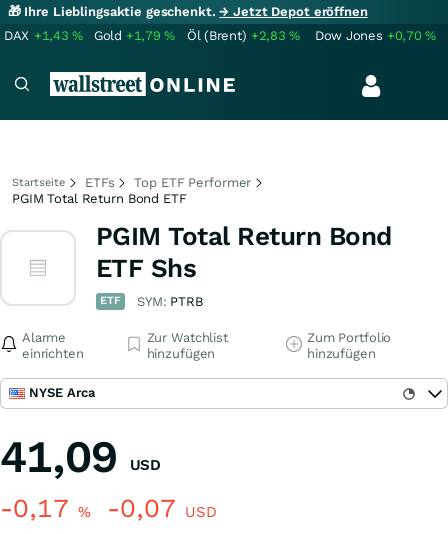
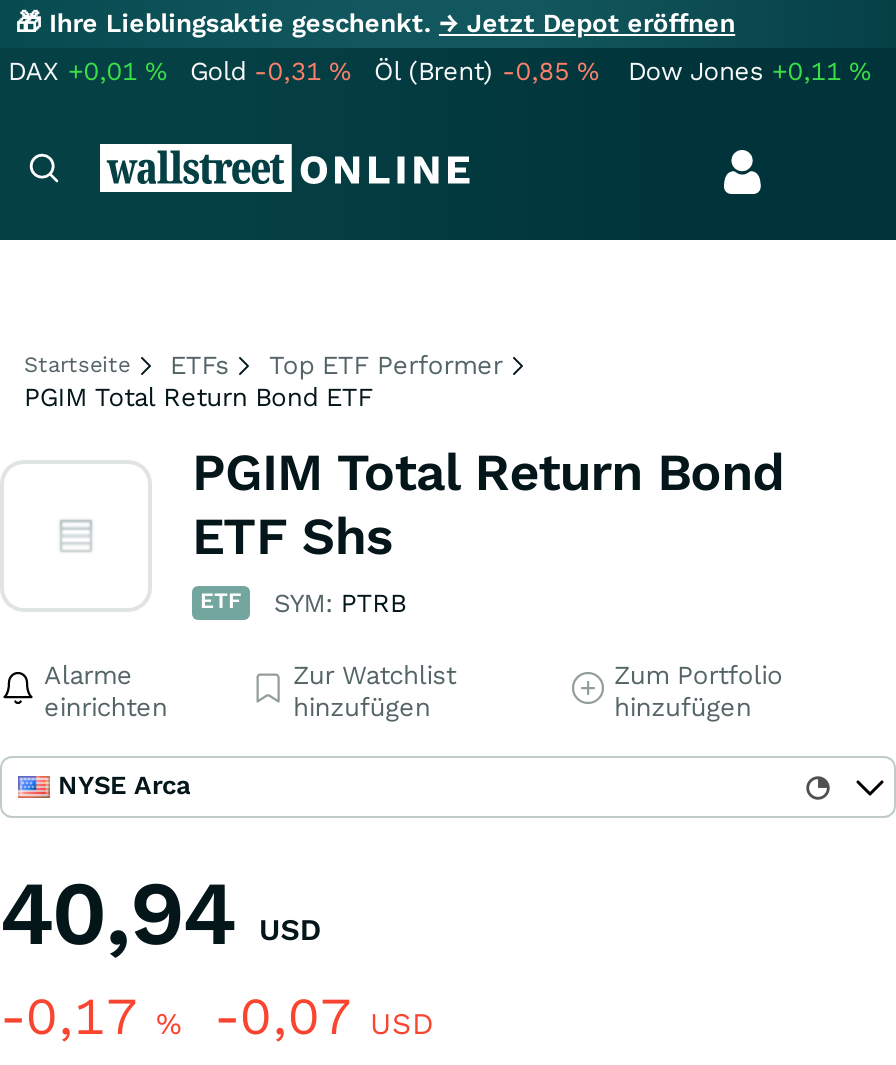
- DAX +1,43%
+ DAX +0,01%

- Gold +1,79%
+ Gold -0,31%

- Öl (Brent) +2,83%
+ Öl (Brent) -0,85%

- Dow Jones +0,70%
+ Dow Jones +0,11%

- 41,09 USD
+ 40,94 USD
